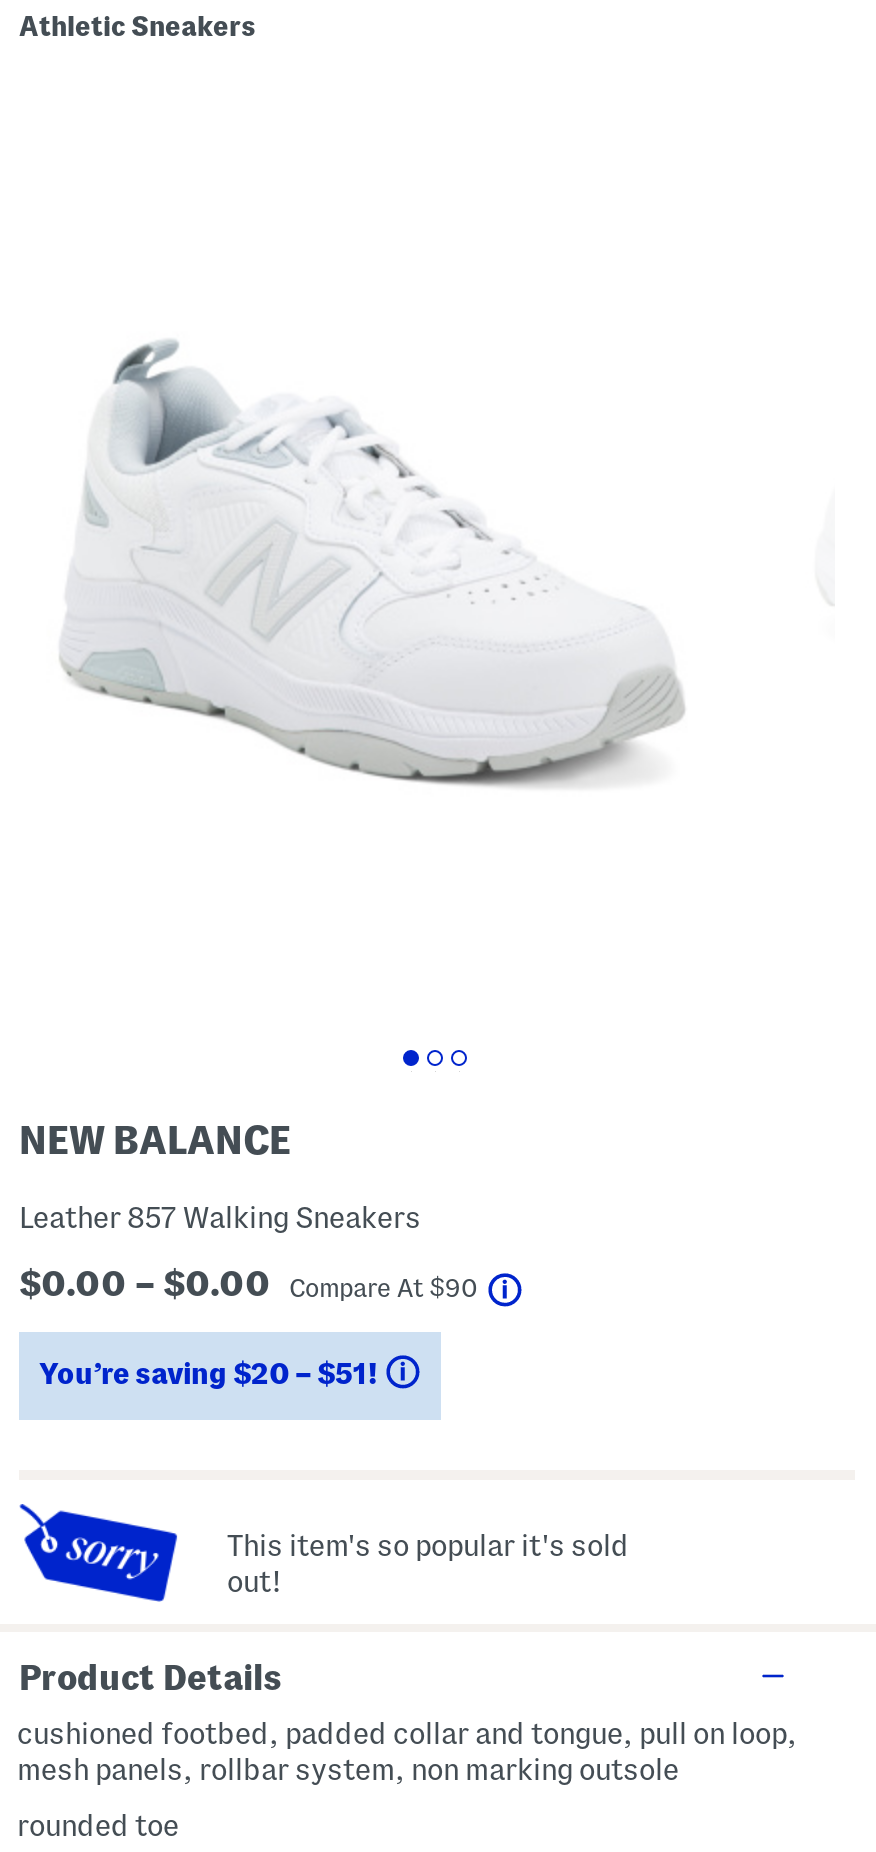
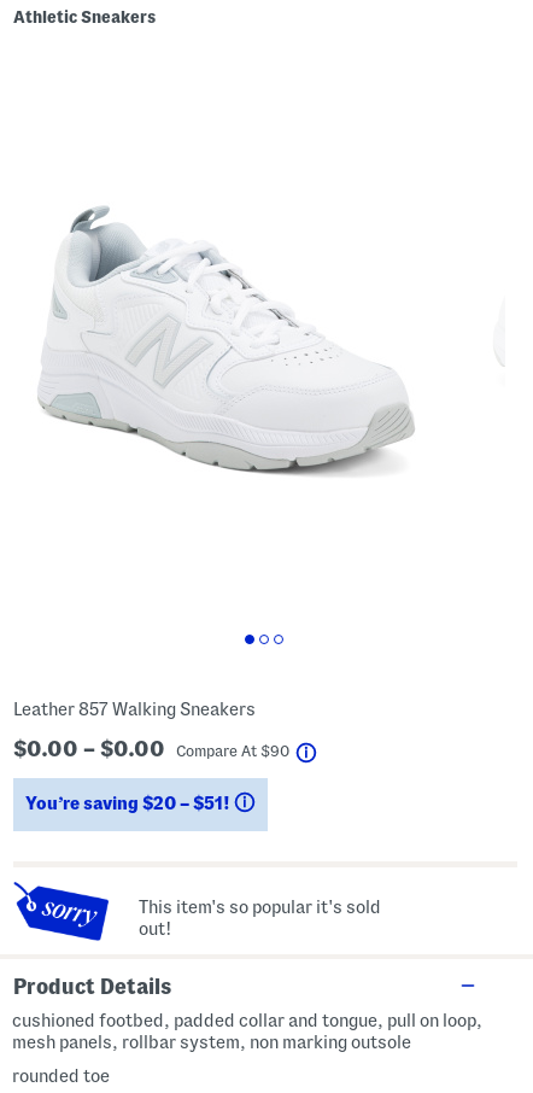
- NEW BALANCE
